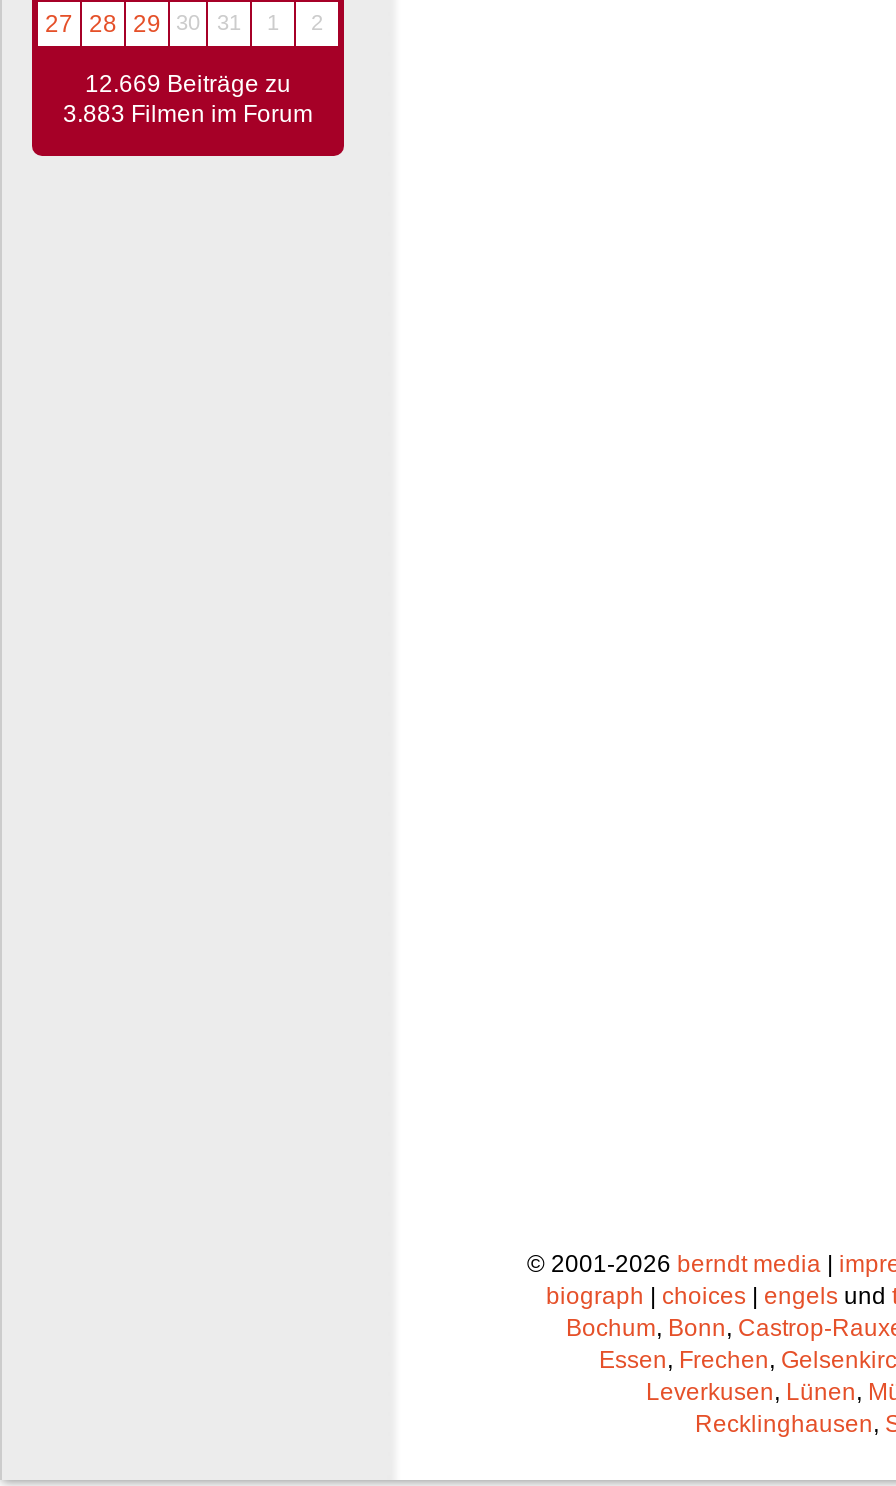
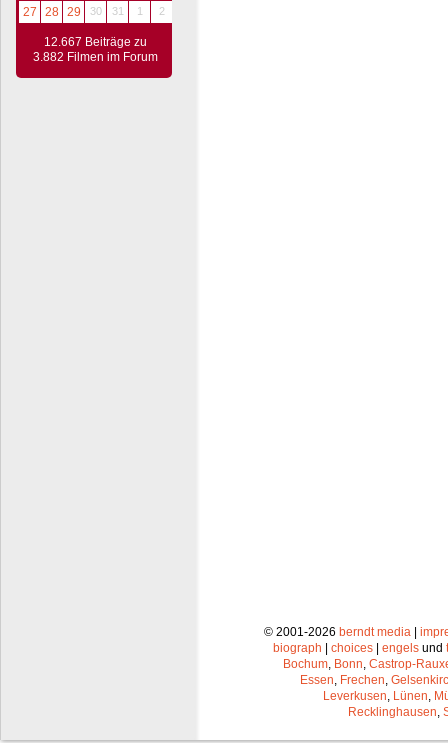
- 12.669 Beiträge zu
+ 12.667 Beiträge zu

- 3.883 Filmen im Forum
+ 3.882 Filmen im Forum
